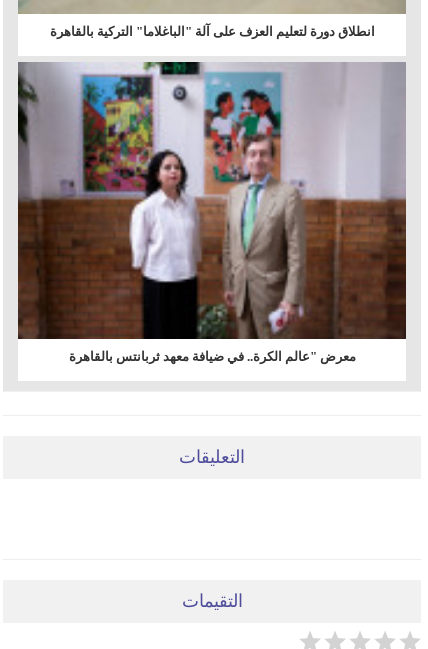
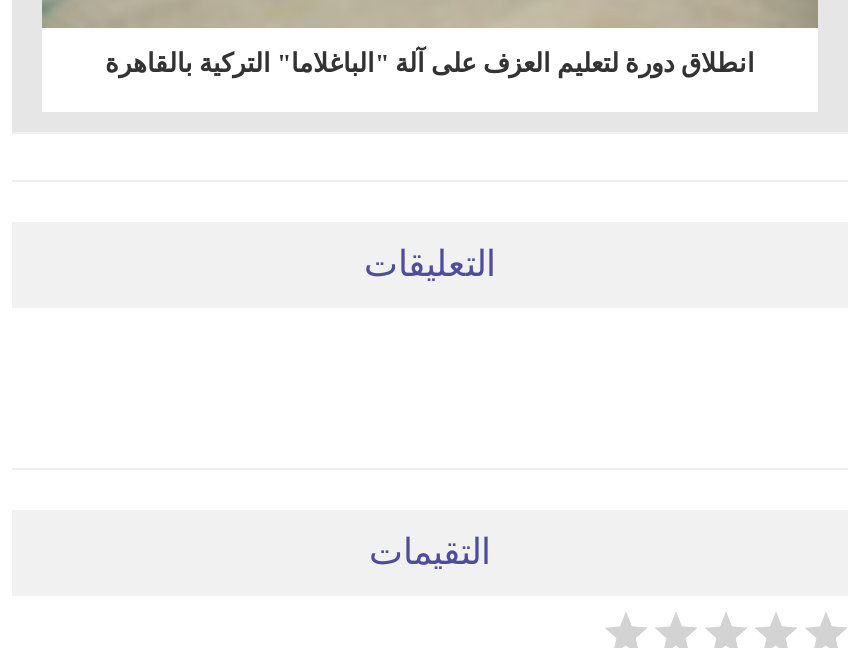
- [image]
- معرض "عالم الكرة.. في ضيافة معهد ثربانتس بالقاهرة
